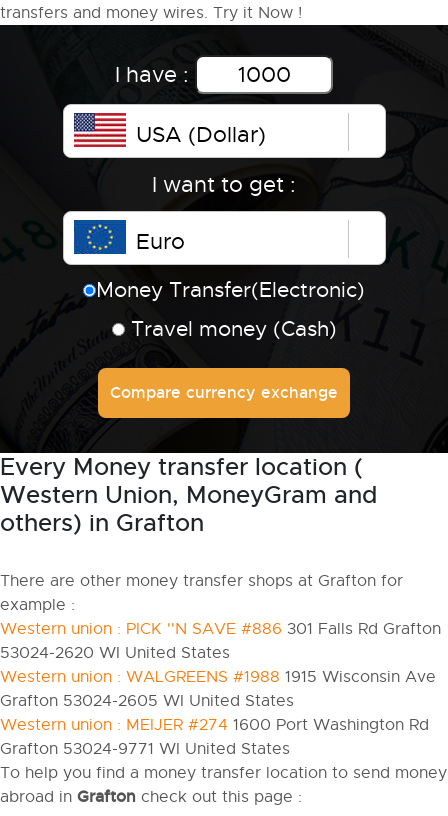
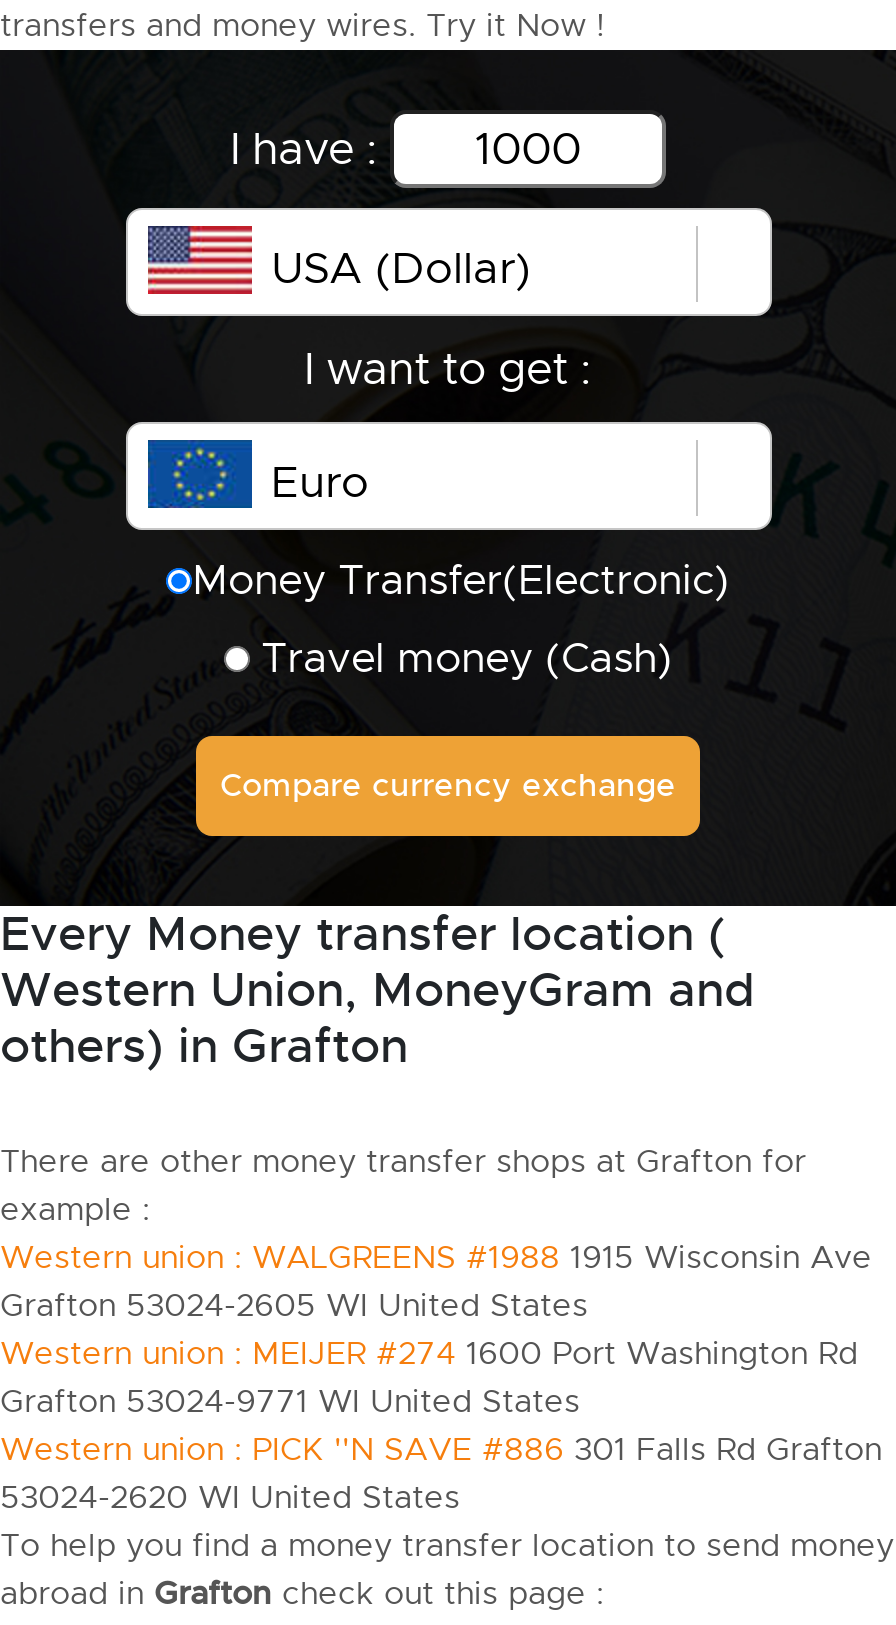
moved down: Western union : PICK ''N SAVE #886 301 Falls Rd Grafton | 53024-2620 WI United States

moved up: Western union : WALGREENS #1988 1915 Wisconsin Ave | Grafton 53024-2605 WI United States | Western union : MEIJER #274 1600 Port Washington Rd | Grafton 53024-9771 WI United States
